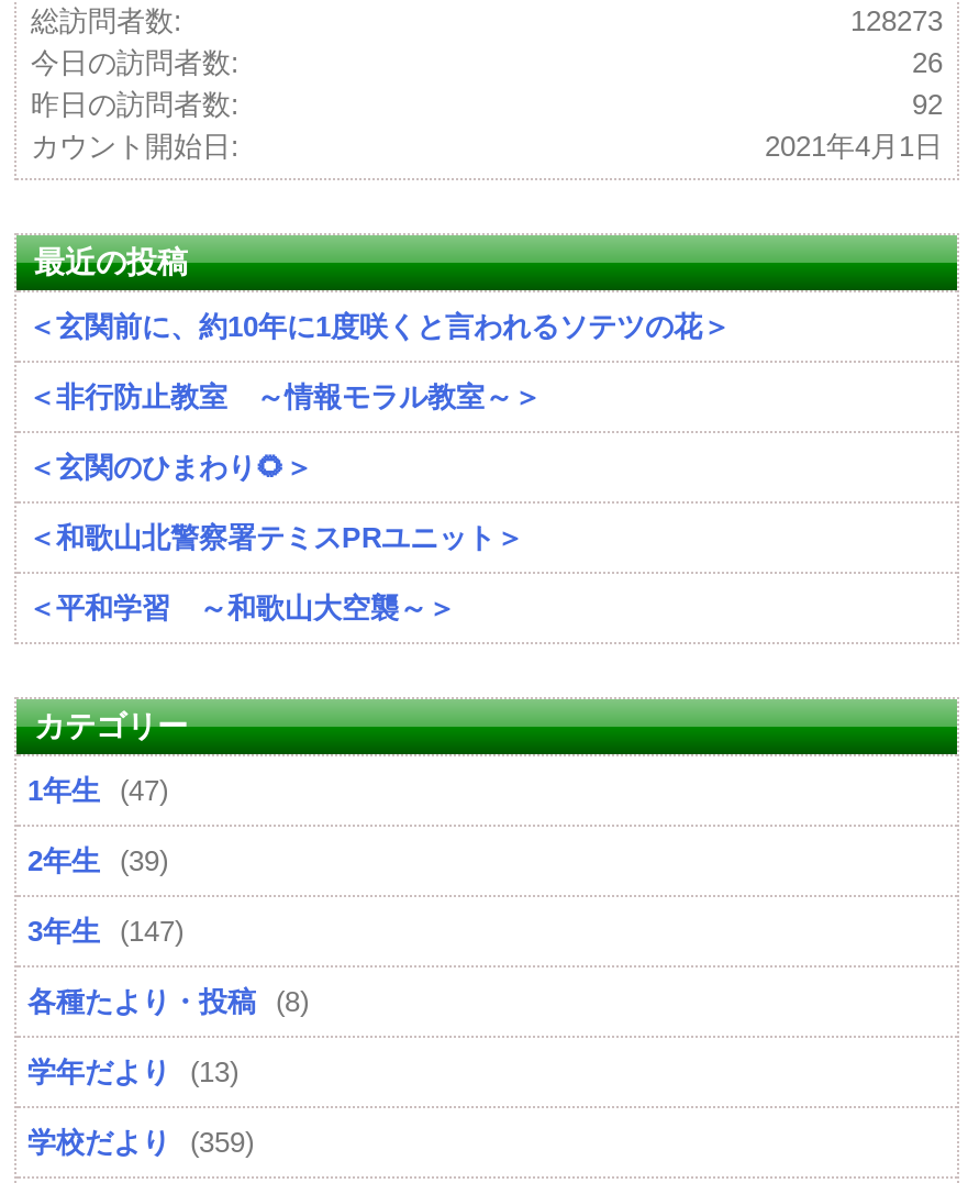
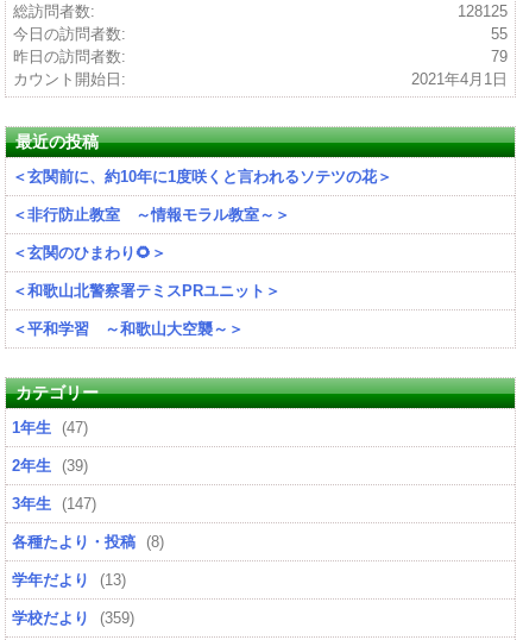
- 128273
+ 128125

- 26
+ 55

- 92
+ 79
